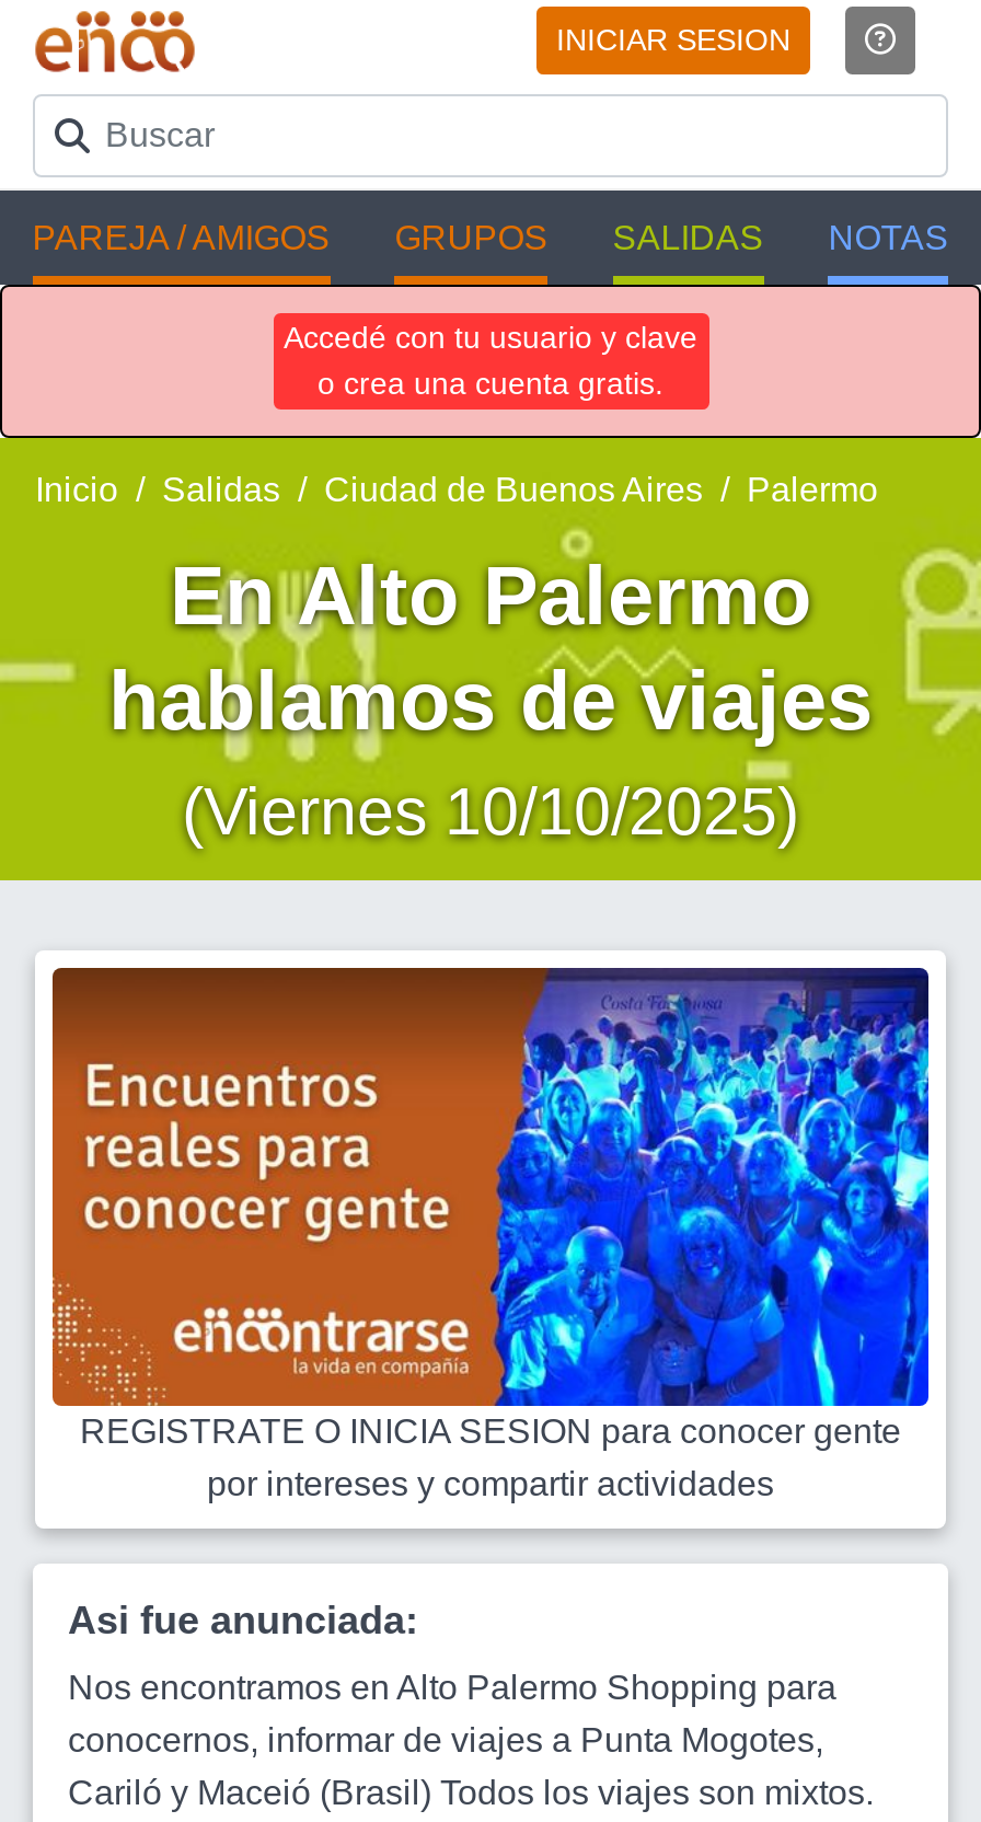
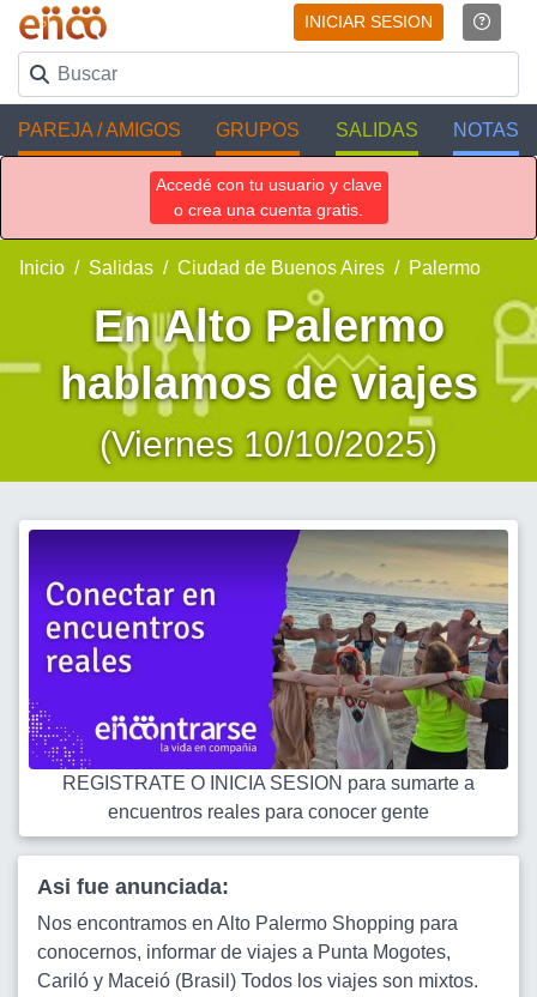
- [image]
- REGISTRATE O INICIA SESION para conocer gente
- por intereses y compartir actividades
+ [image]
+ REGISTRATE O INICIA SESION para sumarte a
+ encuentros reales para conocer gente
